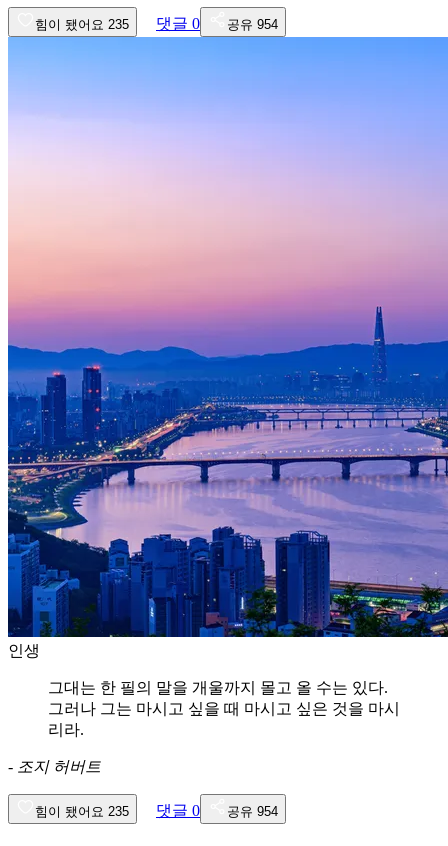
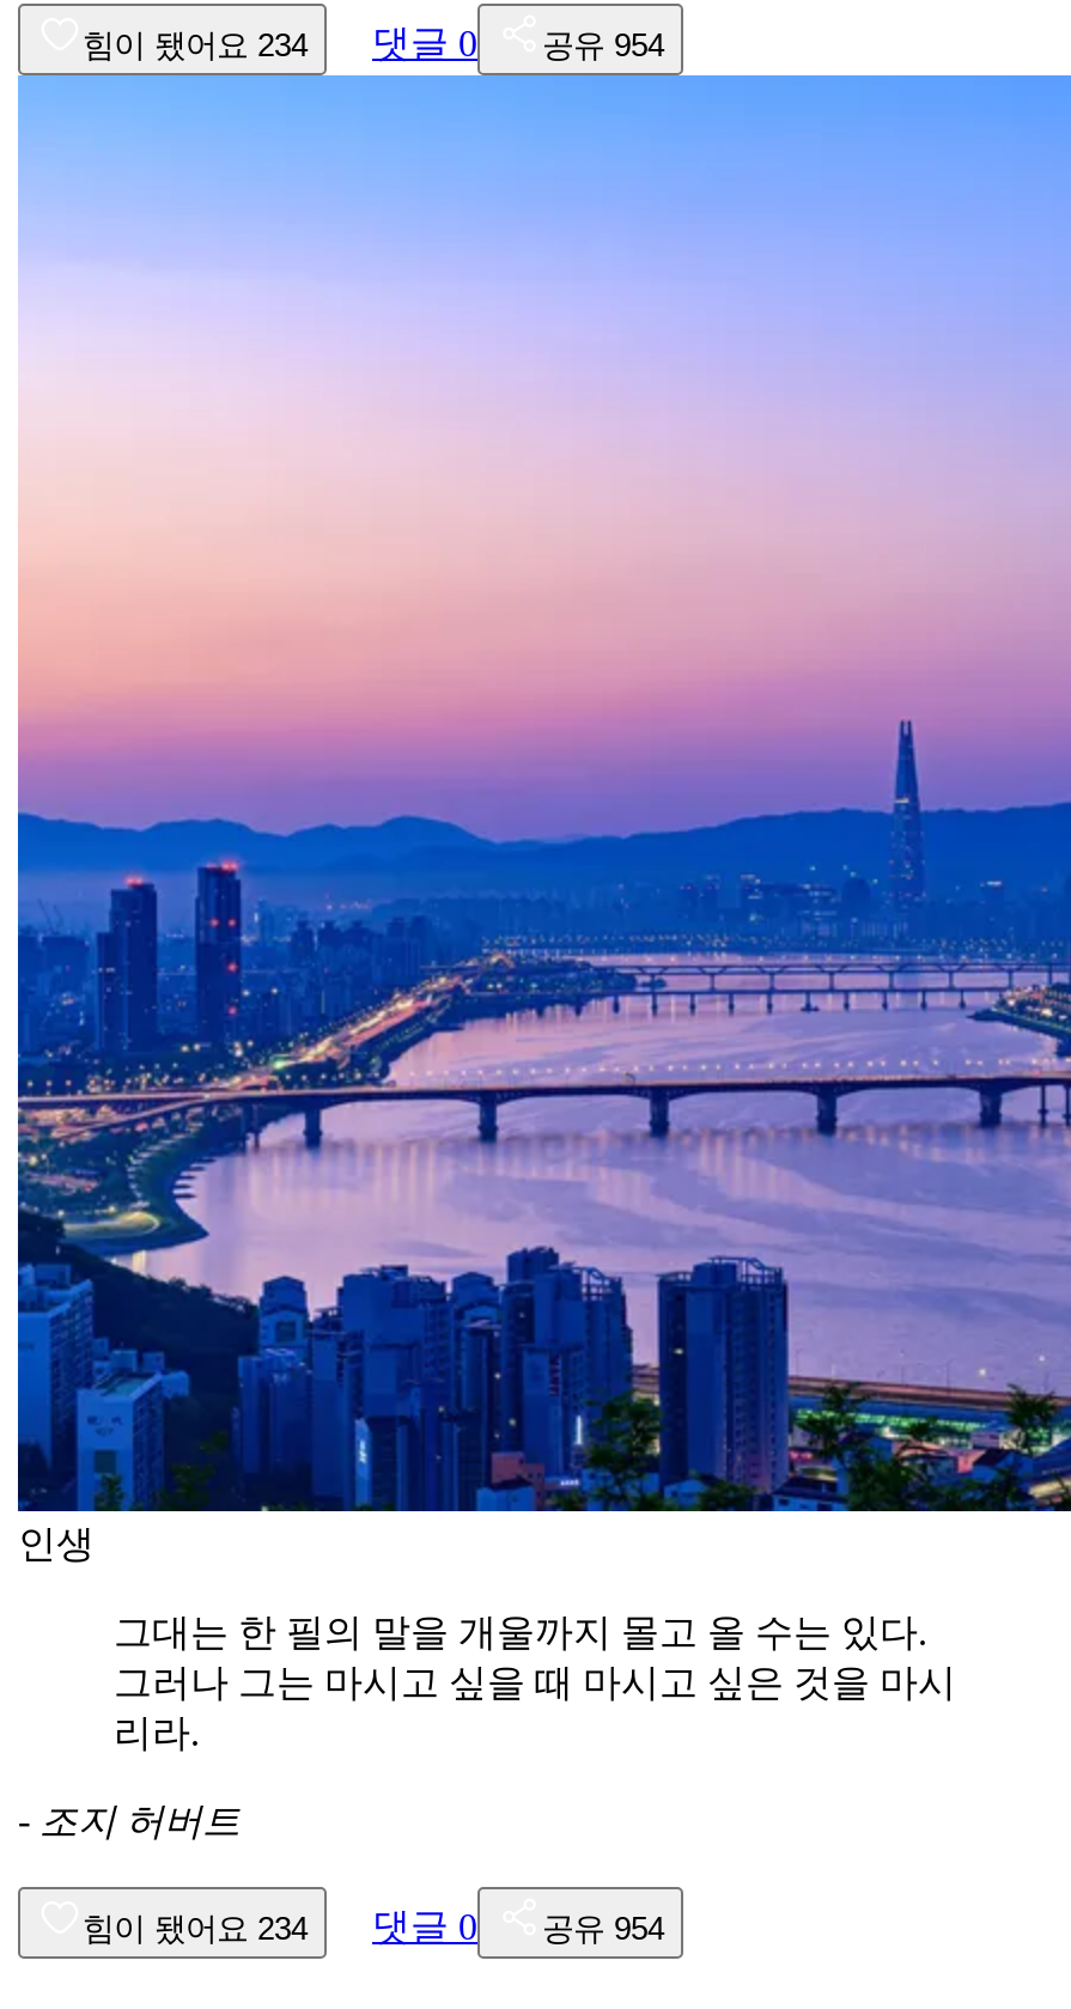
- 힘이 됐어요 235 댓글 0 공유 954
+ 힘이 됐어요 234 댓글 0 공유 954

- 힘이 됐어요 235 댓글 0 공유 954
+ 힘이 됐어요 234 댓글 0 공유 954
